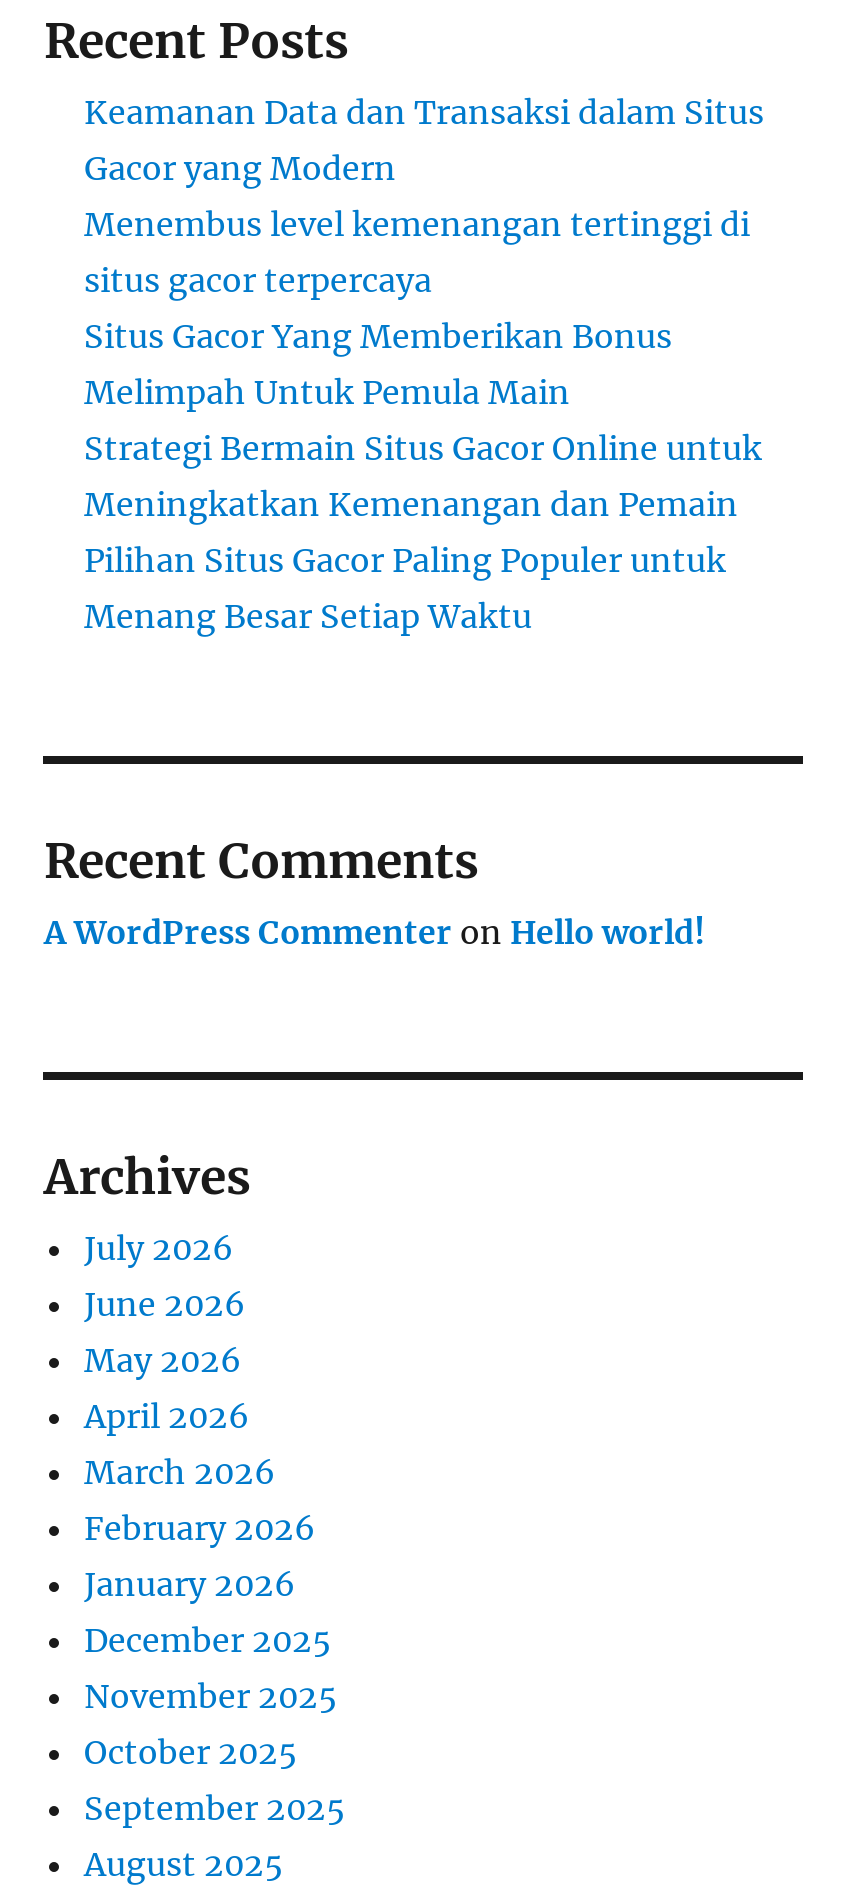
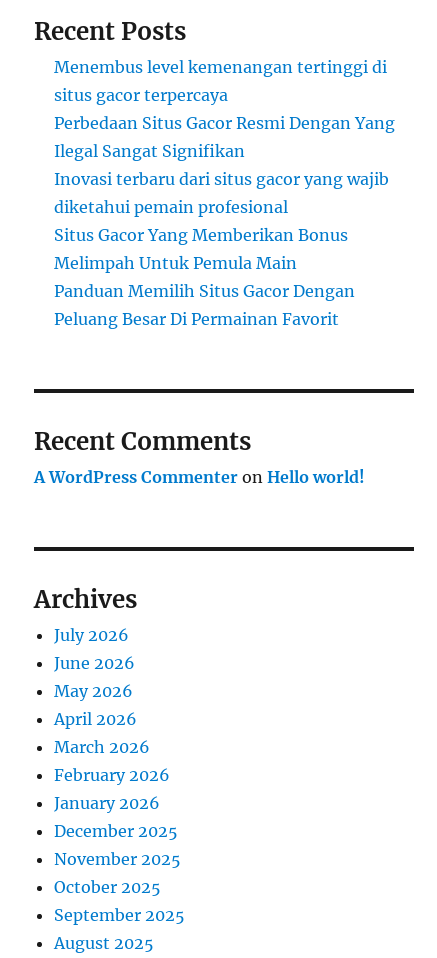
- Keamanan Data dan Transaksi dalam Situs
- Gacor yang Modern

moved up: Menembus level kemenangan tertinggi di | situs gacor terpercaya

+ Perbedaan Situs Gacor Resmi Dengan Yang
+ Ilegal Sangat Signifikan
+ Inovasi terbaru dari situs gacor yang wajib
+ diketahui pemain profesional

moved down: Situs Gacor Yang Memberikan Bonus | Melimpah Untuk Pemula Main

- Strategi Bermain Situs Gacor Online untuk
- Meningkatkan Kemenangan dan Pemain
- Pilihan Situs Gacor Paling Populer untuk
- Menang Besar Setiap Waktu
+ Panduan Memilih Situs Gacor Dengan
+ Peluang Besar Di Permainan Favorit
